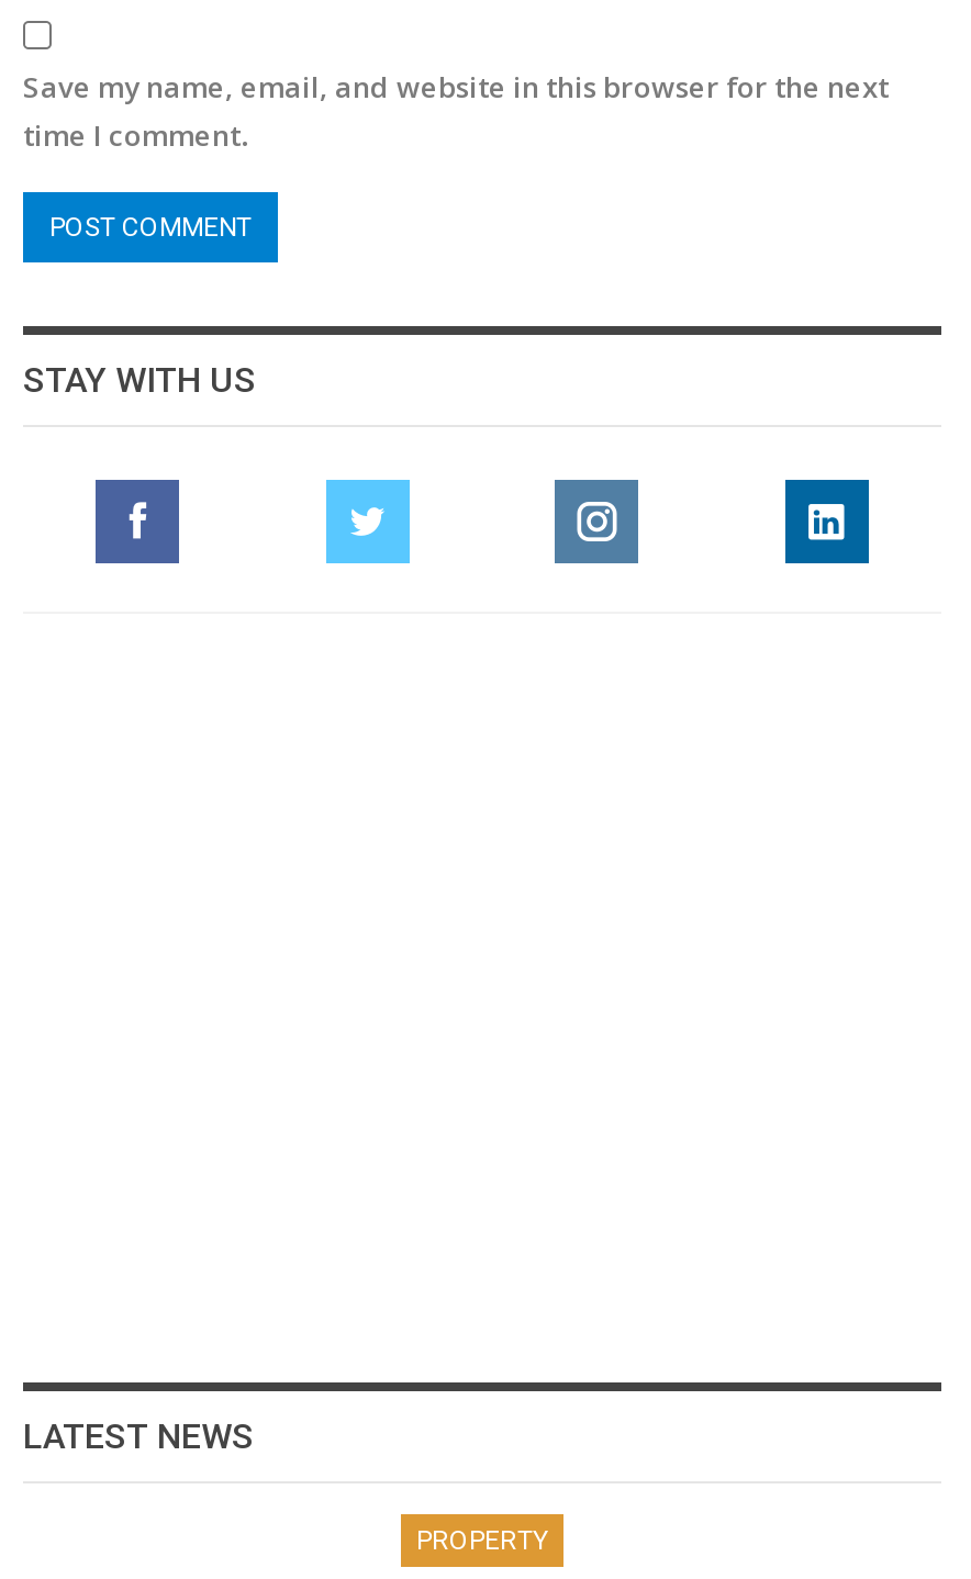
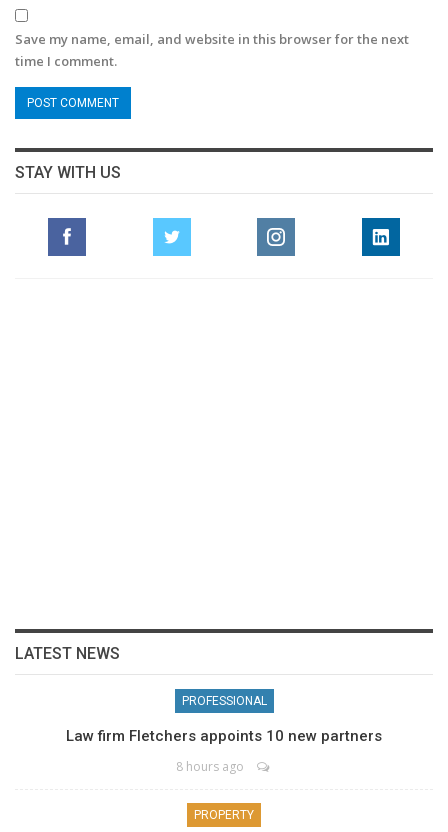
+ PROFESSIONAL
+ Law firm Fletchers appoints 10 new partners
+ 8 hours ago
